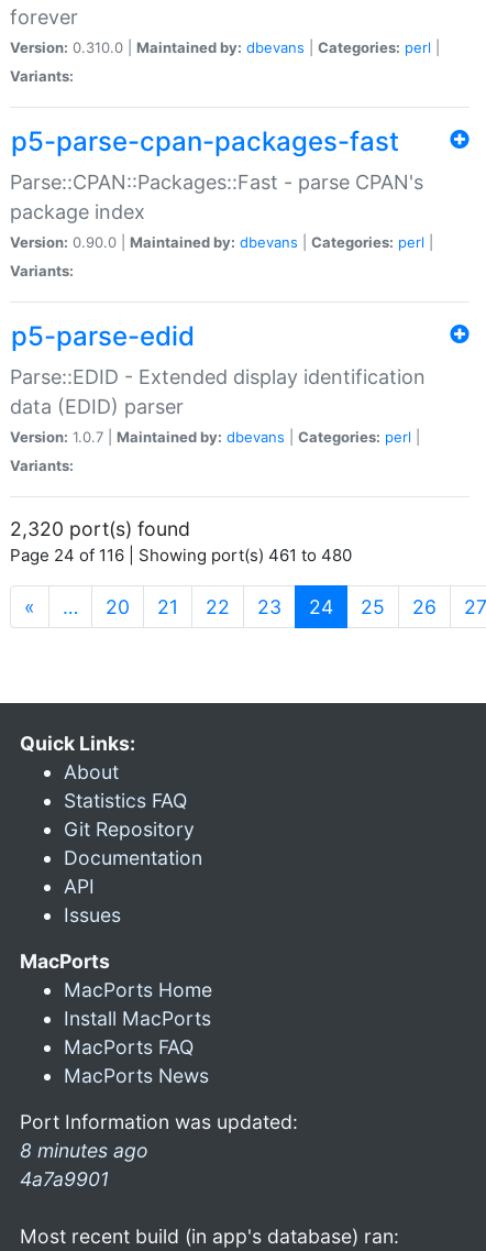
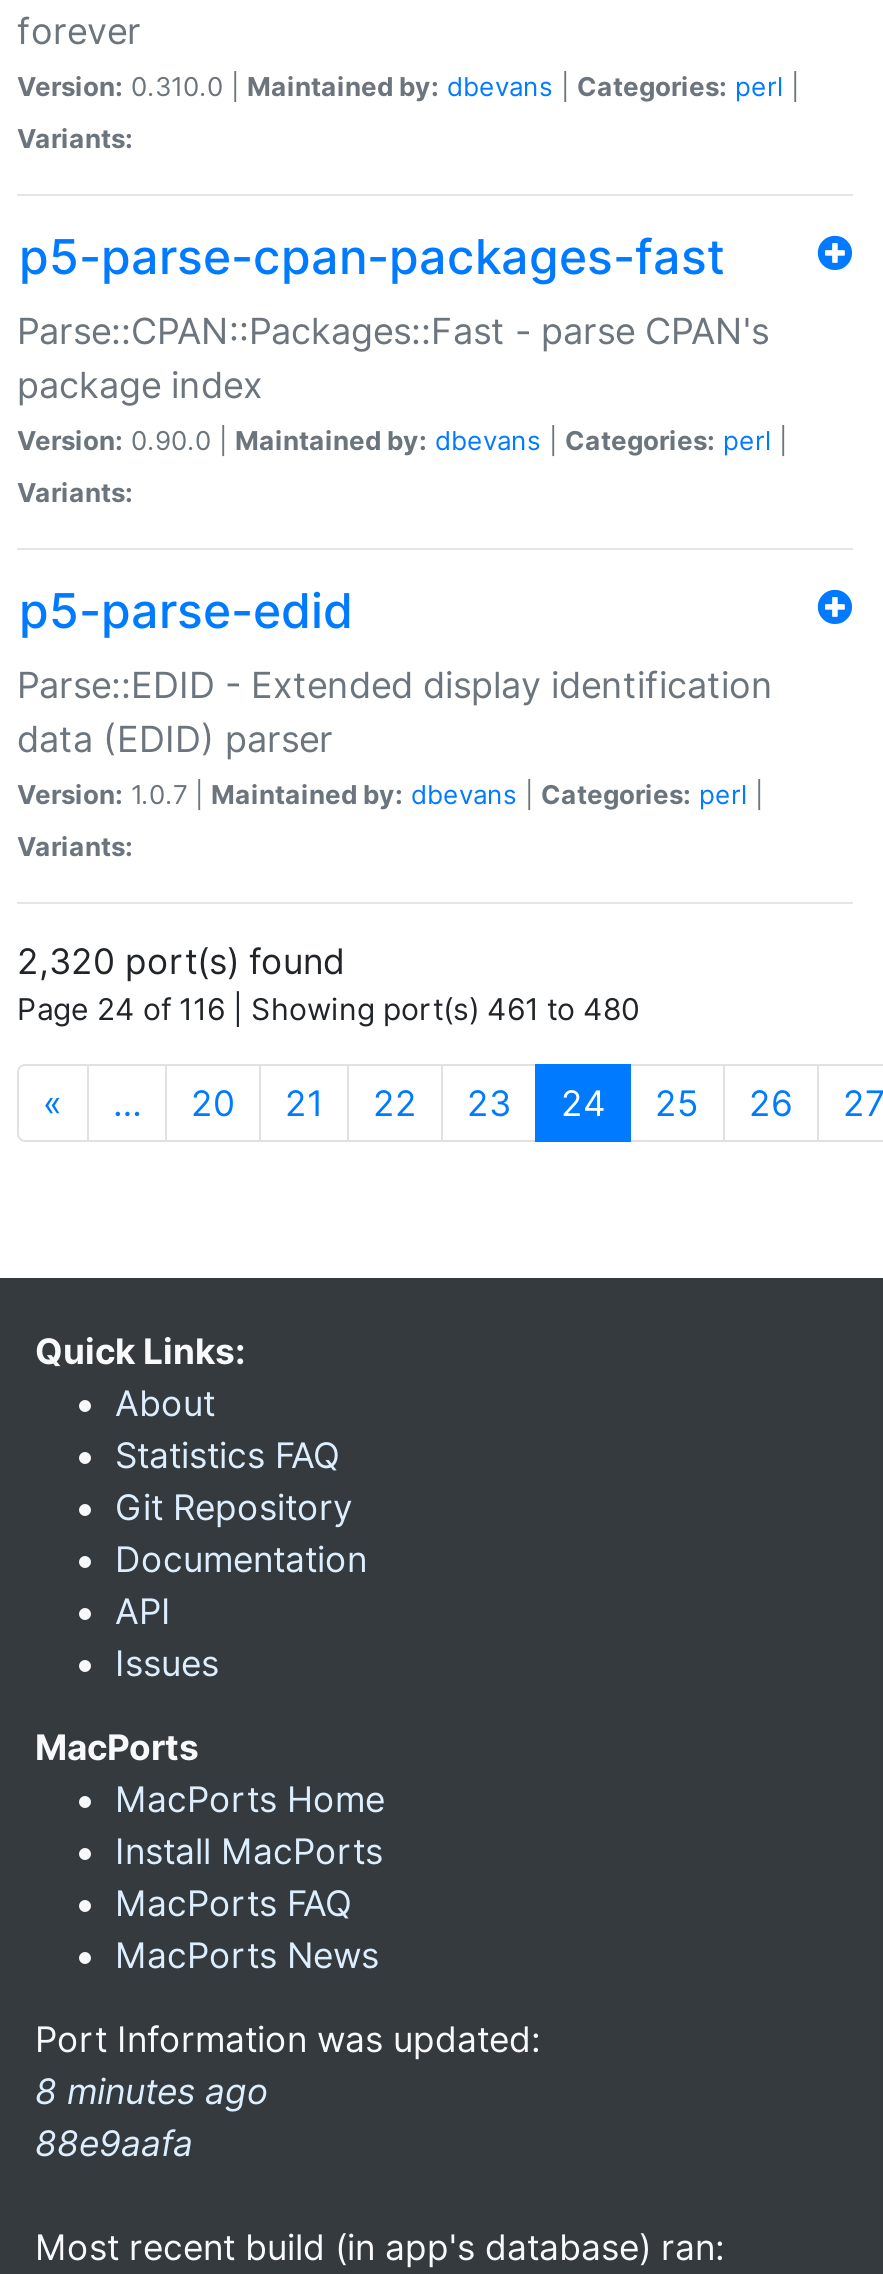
- 4a7a9901
+ 88e9aafa
